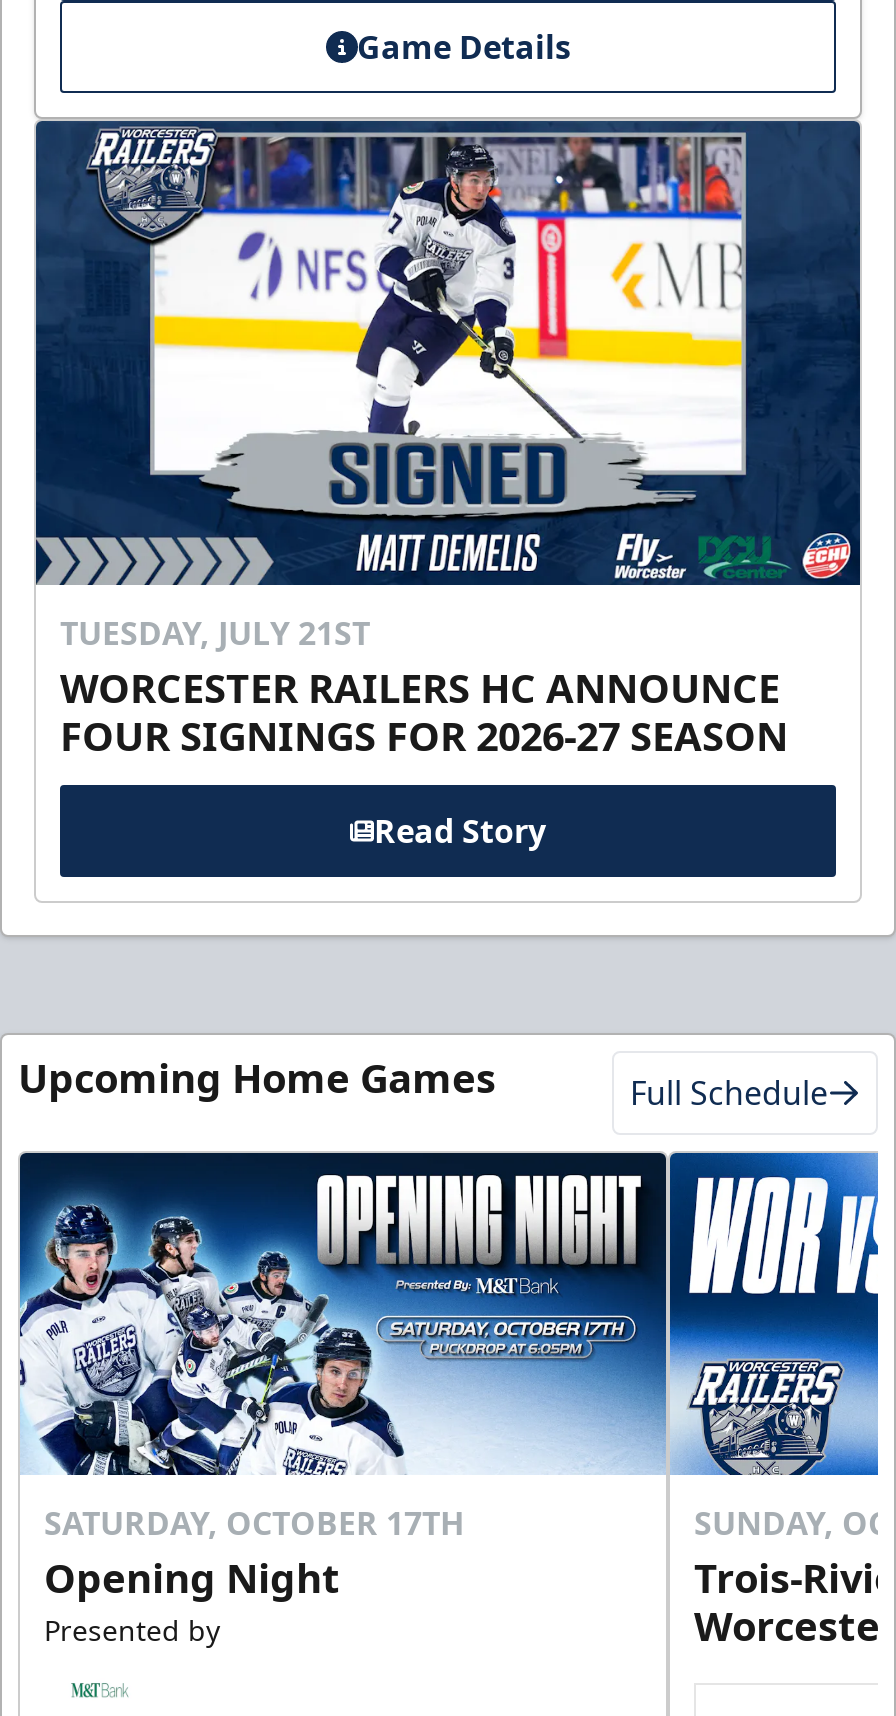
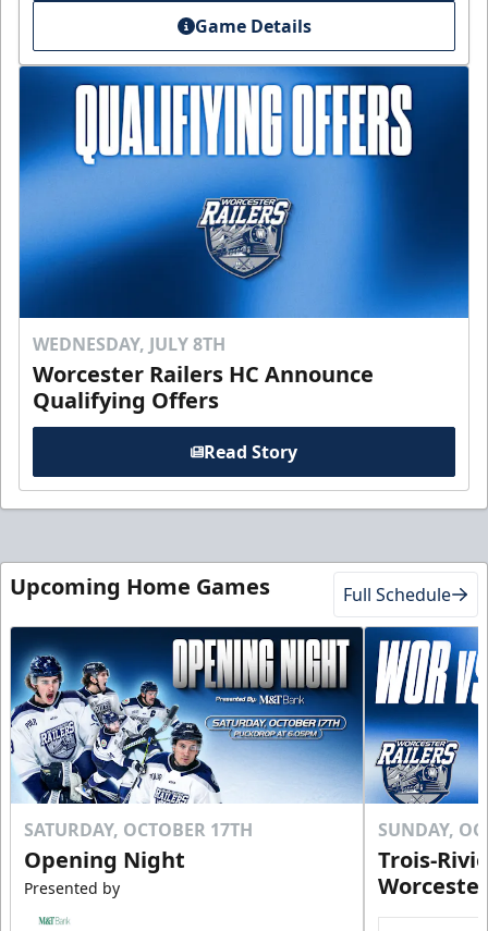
- [image]
- TUESDAY, JULY 21ST
- WORCESTER RAILERS HC ANNOUNCE
- FOUR SIGNINGS FOR 2026-27 SEASON
+ [image]
+ WEDNESDAY, JULY 8TH
+ Worcester Railers HC Announce
+ Qualifying Offers
